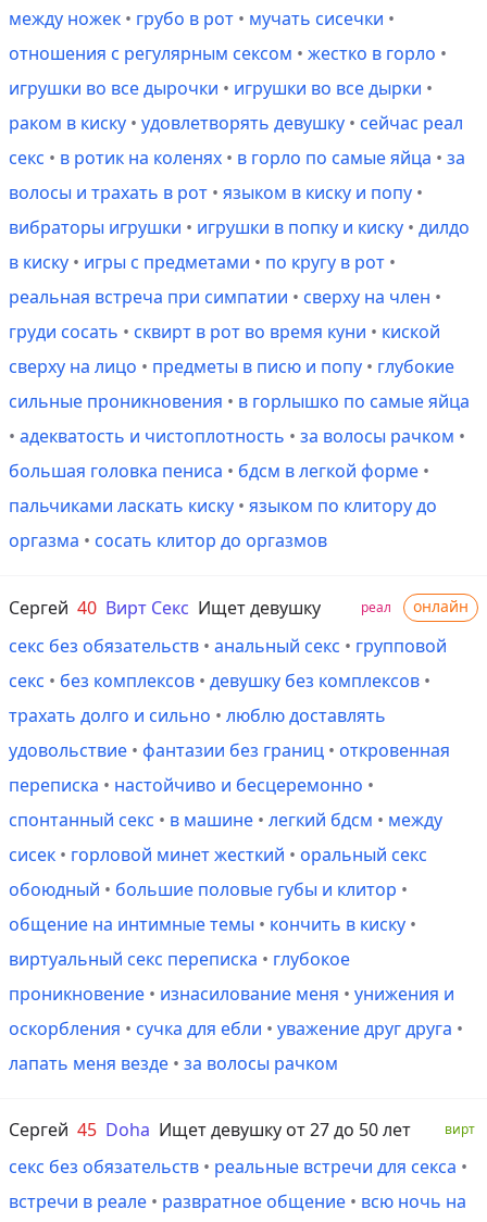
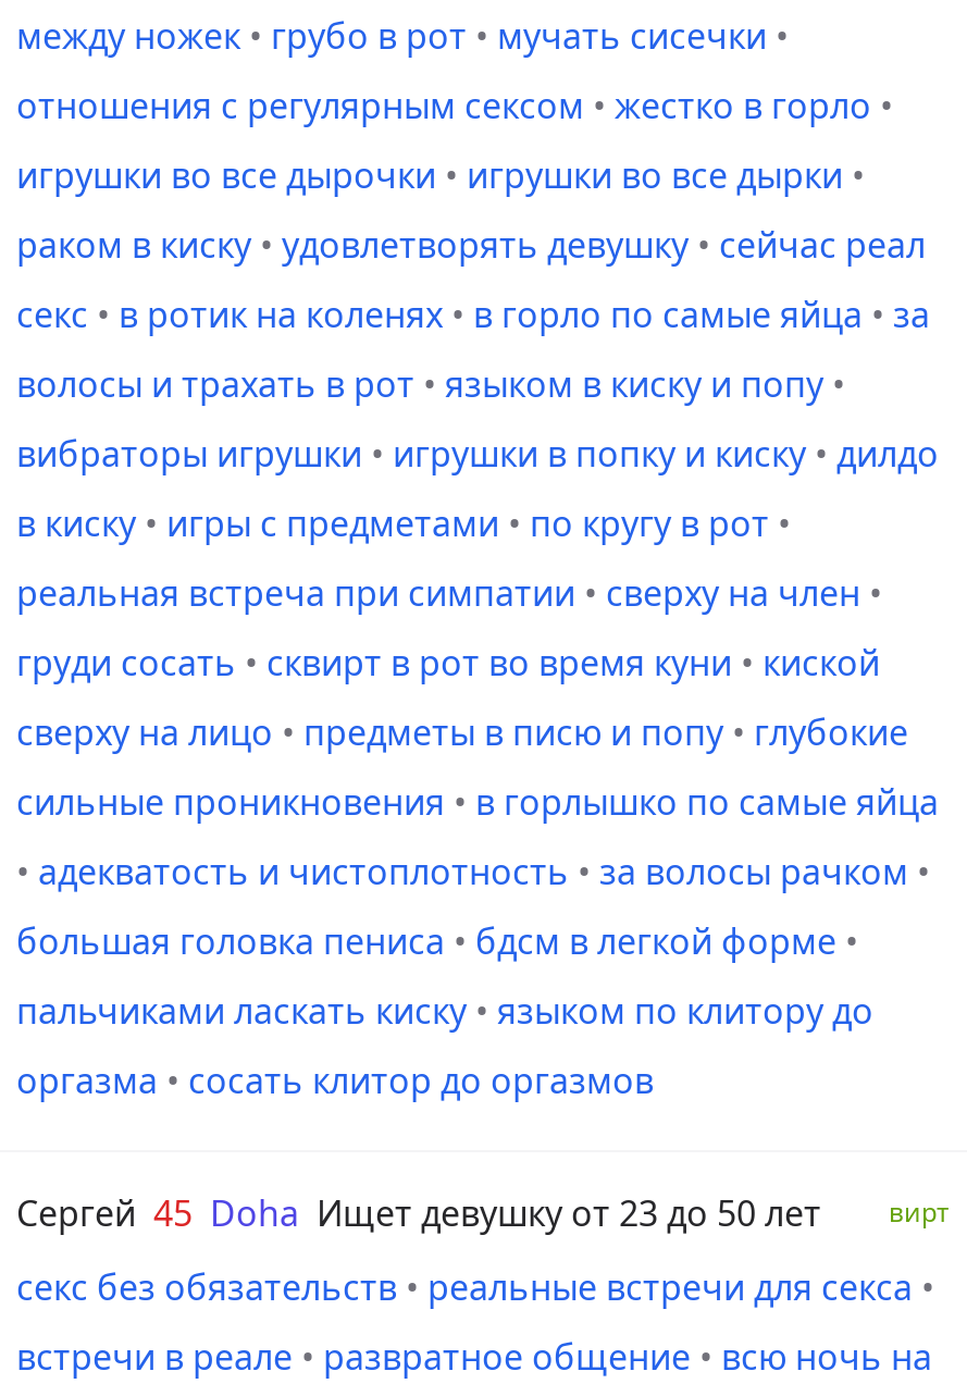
- Сергей 40 Вирт Секс Ищет девушку
- реал
- онлайн
- секс без обязательств • анальный секс • групповой
- секс • без комплексов • девушку без комплексов •
- трахать долго и сильно • люблю доставлять
- удовольствие • фантазии без границ • откровенная
- переписка • настойчиво и бесцеремонно •
- спонтанный секс • в машине • легкий бдсм • между
- сисек • горловой минет жесткий • оральный секс
- обоюдный • большие половые губы и клитор •
- общение на интимные темы • кончить в киску •
- виртуальный секс переписка • глубокое
- проникновение • изнасилование меня • унижения и
- оскорбления • сучка для ебли • уважение друг друга •
- лапать меня везде • за волосы рачком
- Сергей 45 Doha Ищет девушку от 27 до 50 лет
+ Сергей 45 Doha Ищет девушку от 23 до 50 лет
